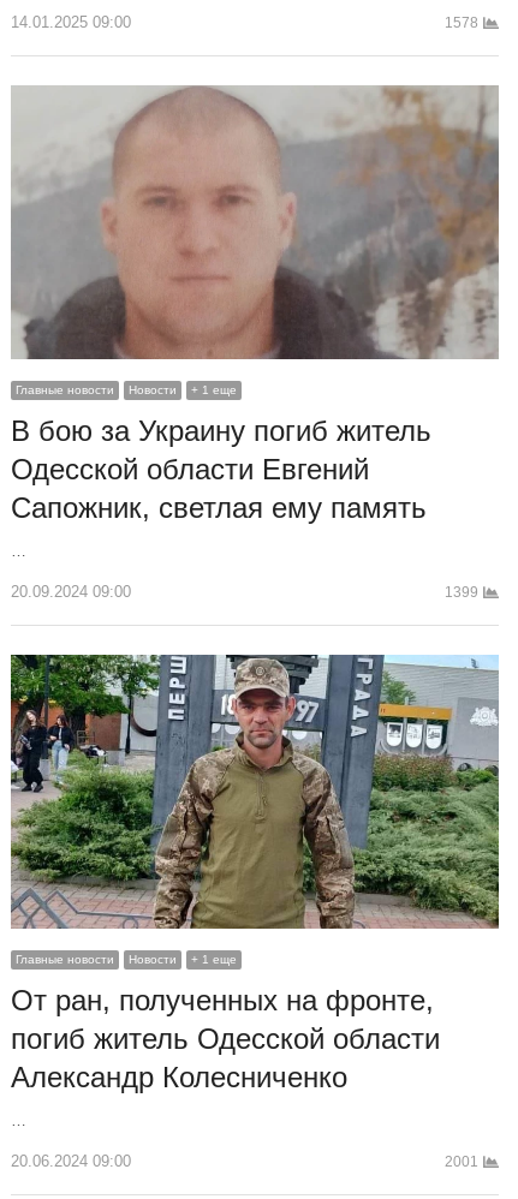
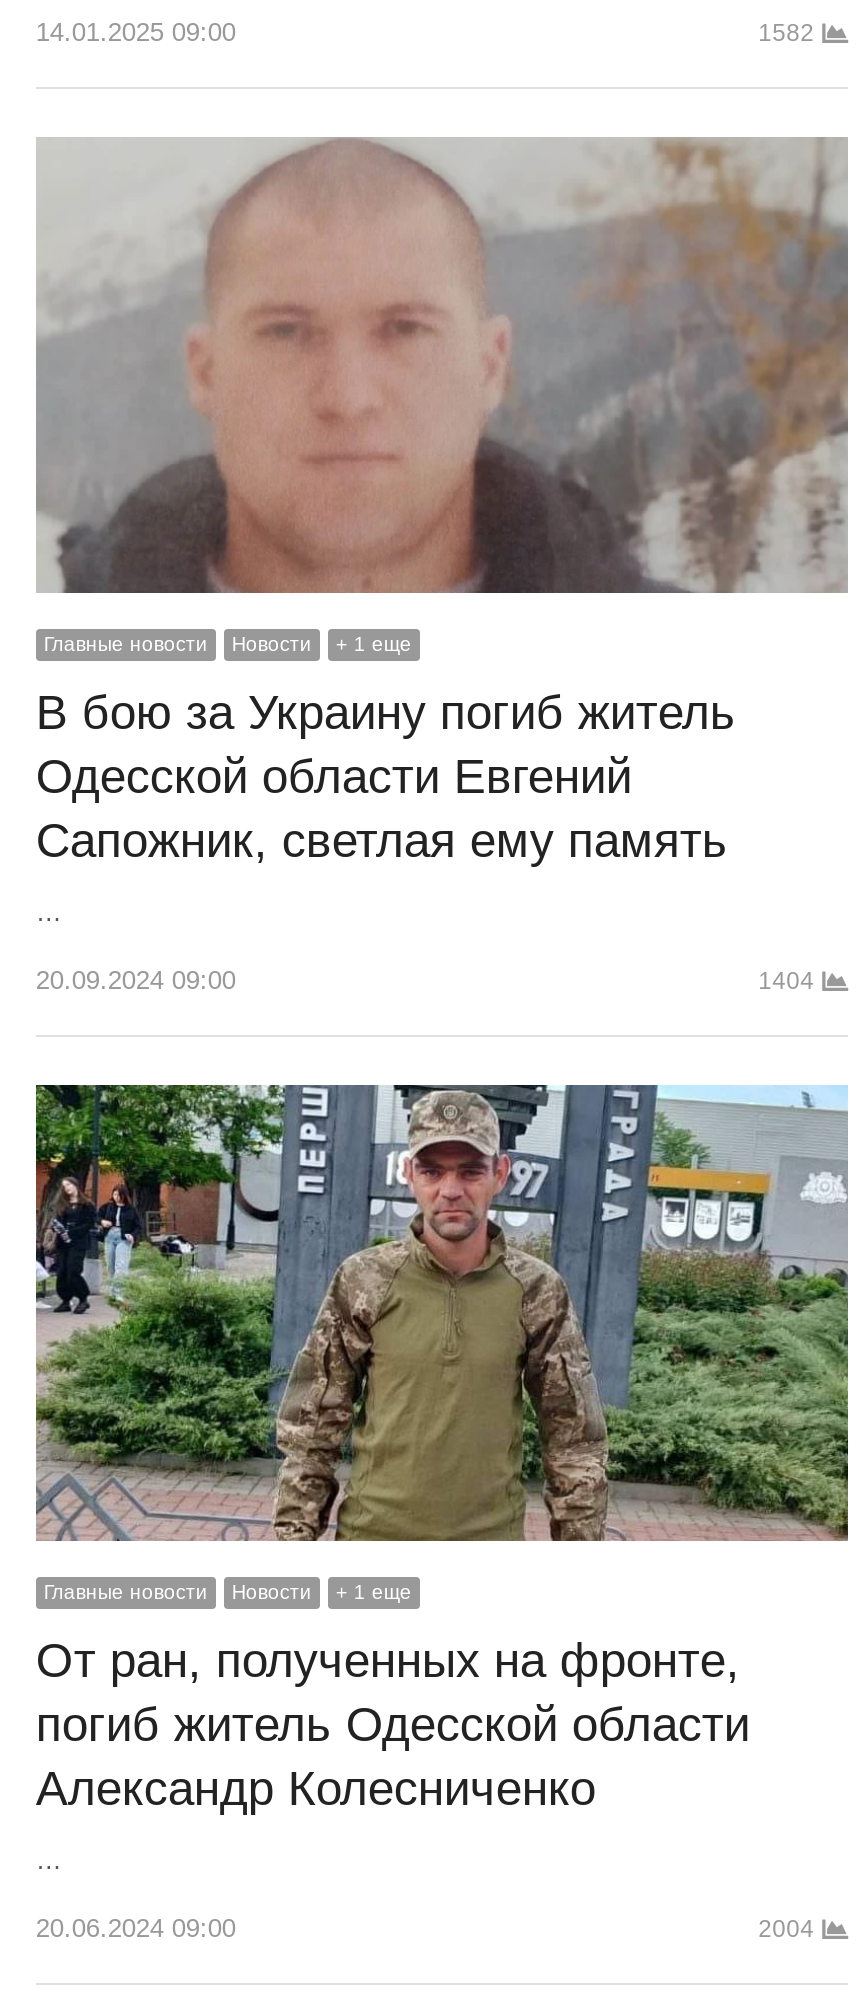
- 1578
+ 1582

- 1399
+ 1404

- 2001
+ 2004
